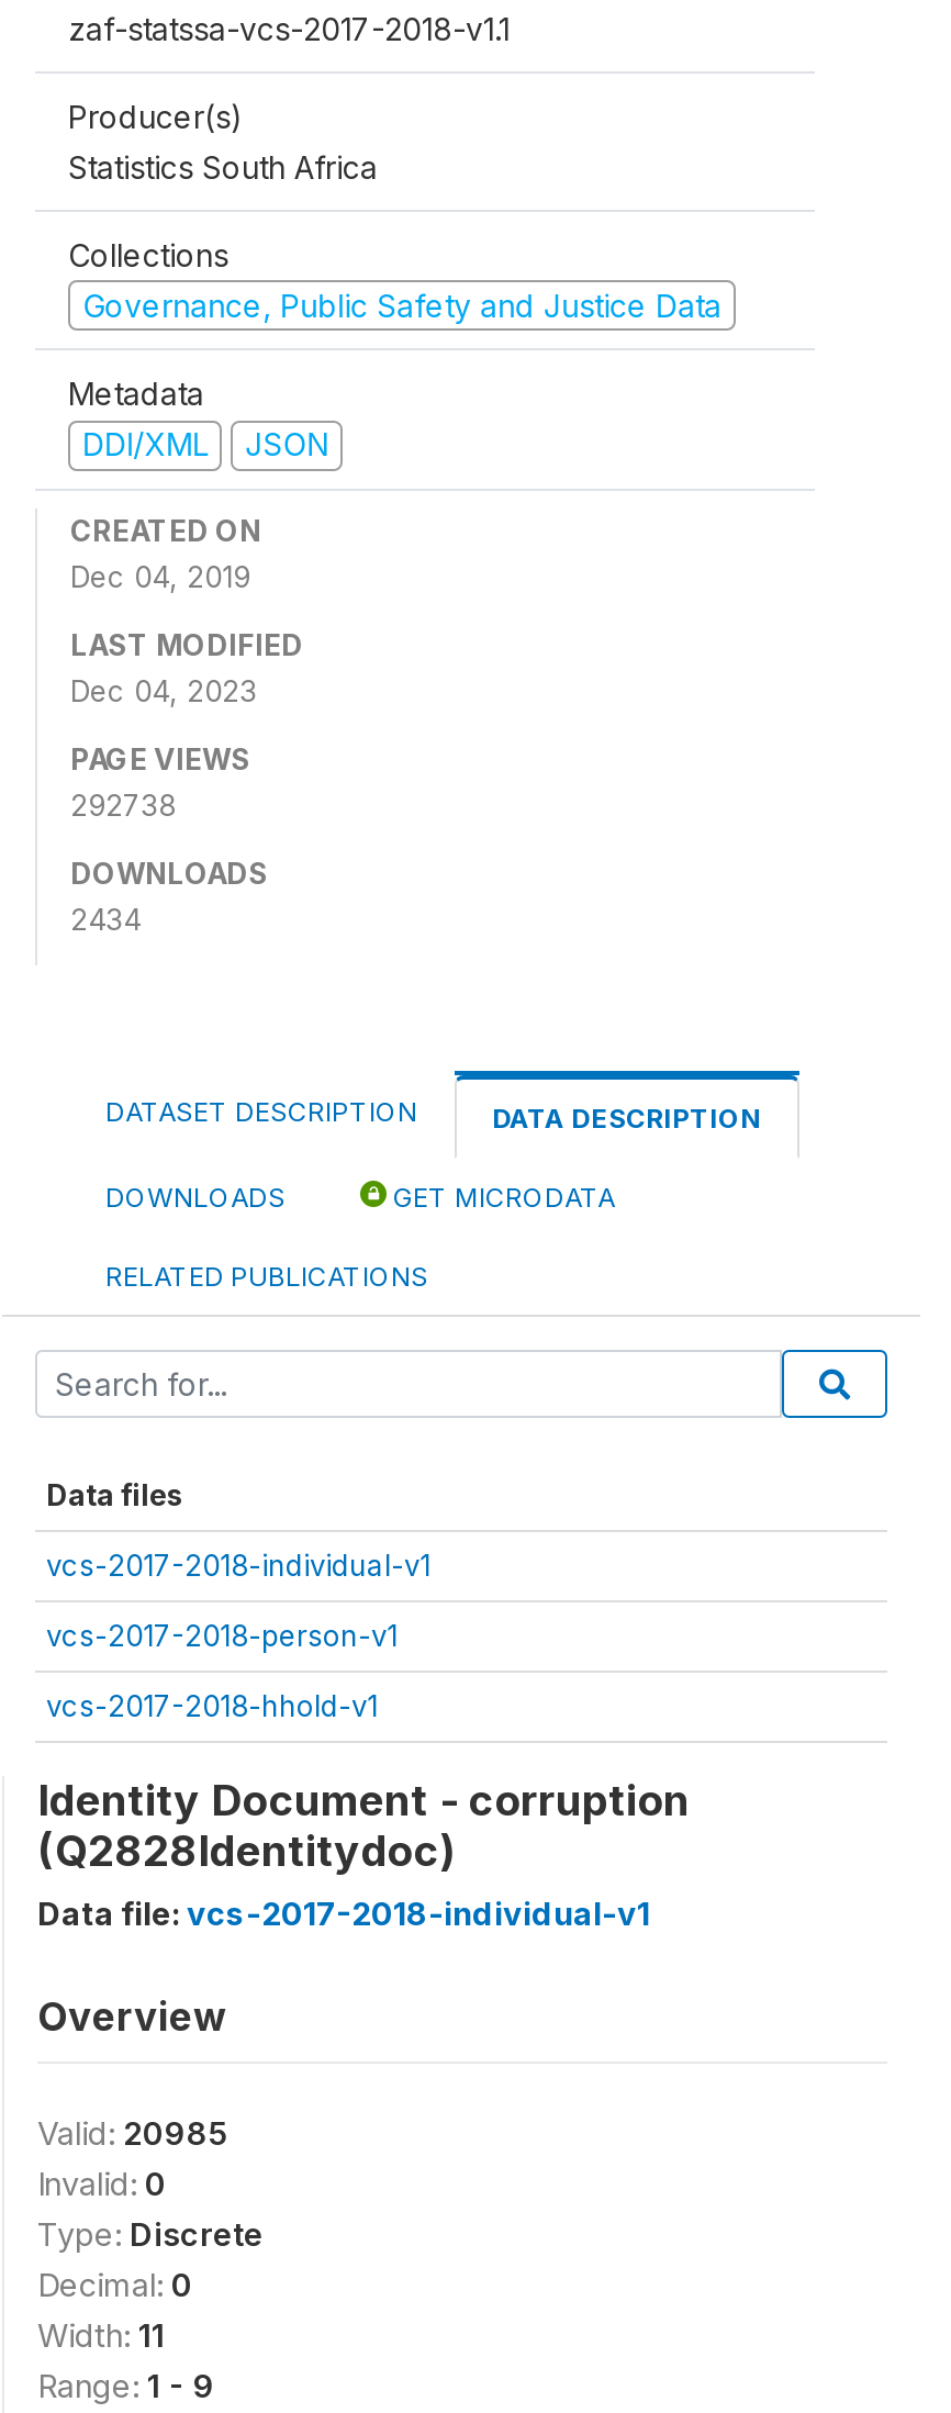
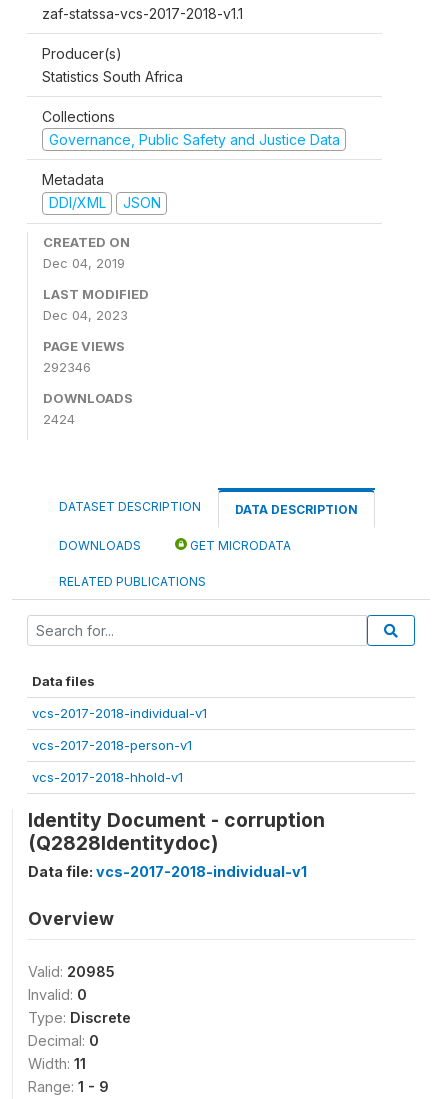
- 292738
+ 292346

- 2434
+ 2424
